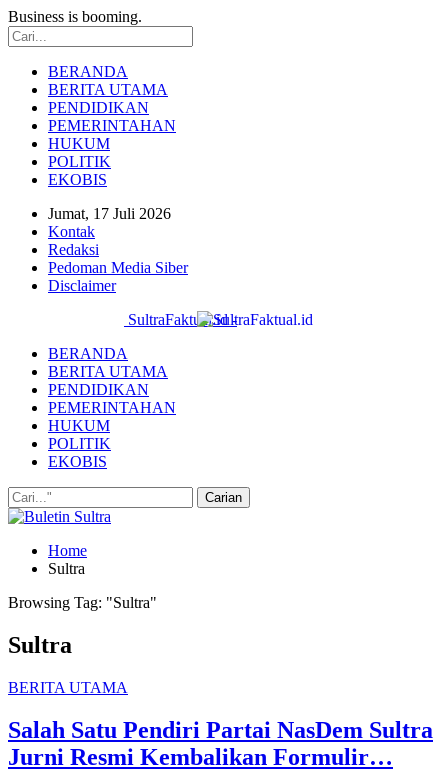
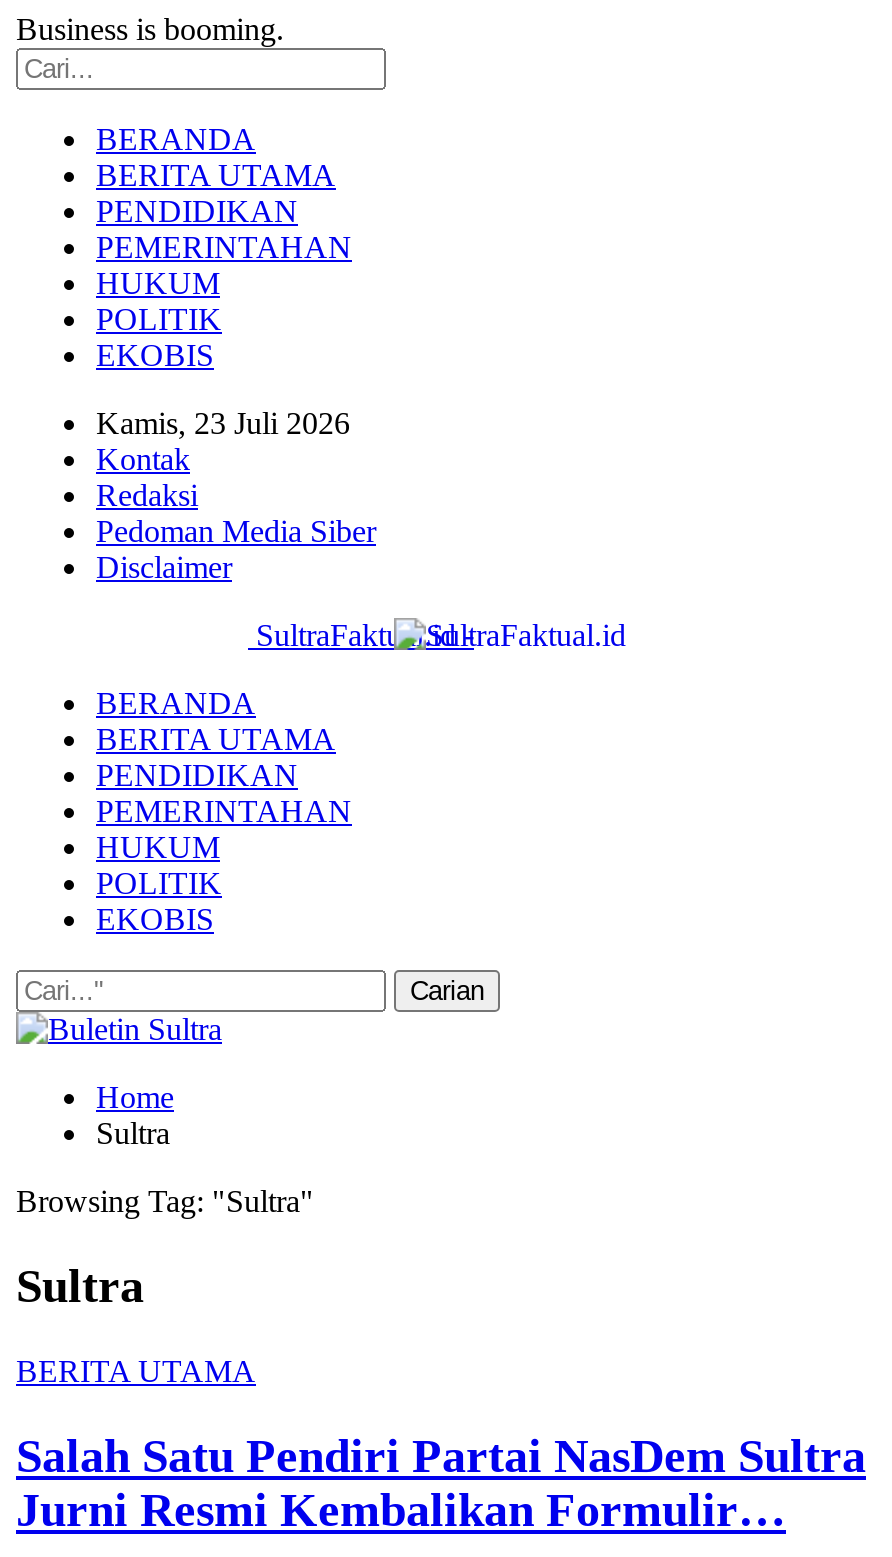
- Jumat, 17 Juli 2026
+ Kamis, 23 Juli 2026
